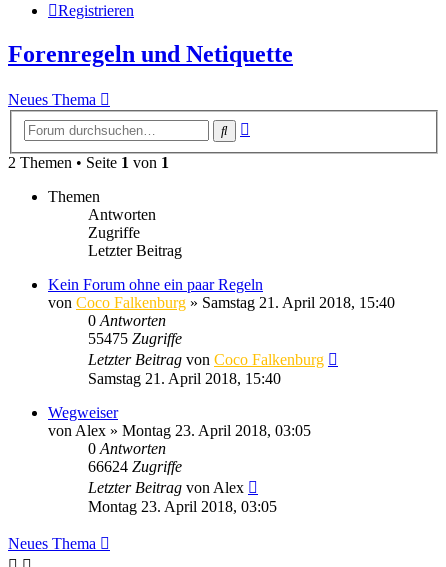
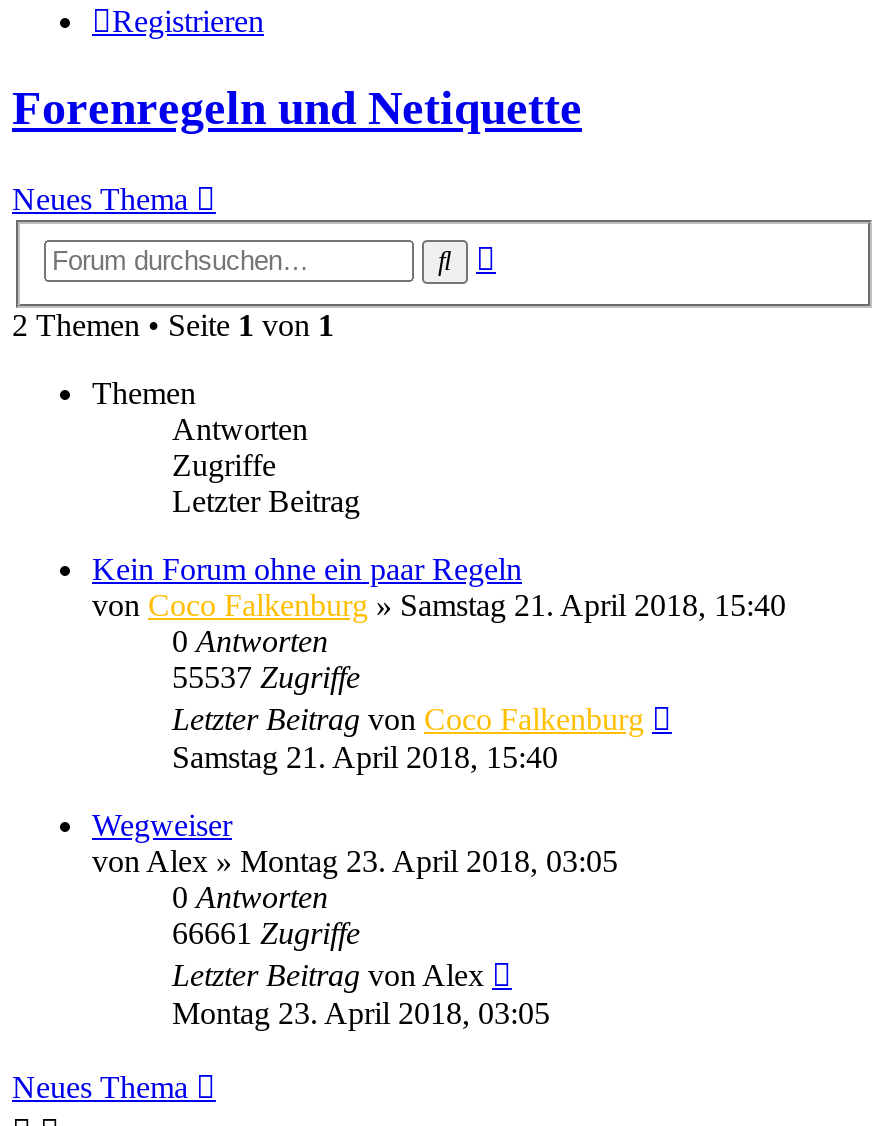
- 55475 Zugriffe
+ 55537 Zugriffe

- 66624 Zugriffe
+ 66661 Zugriffe
